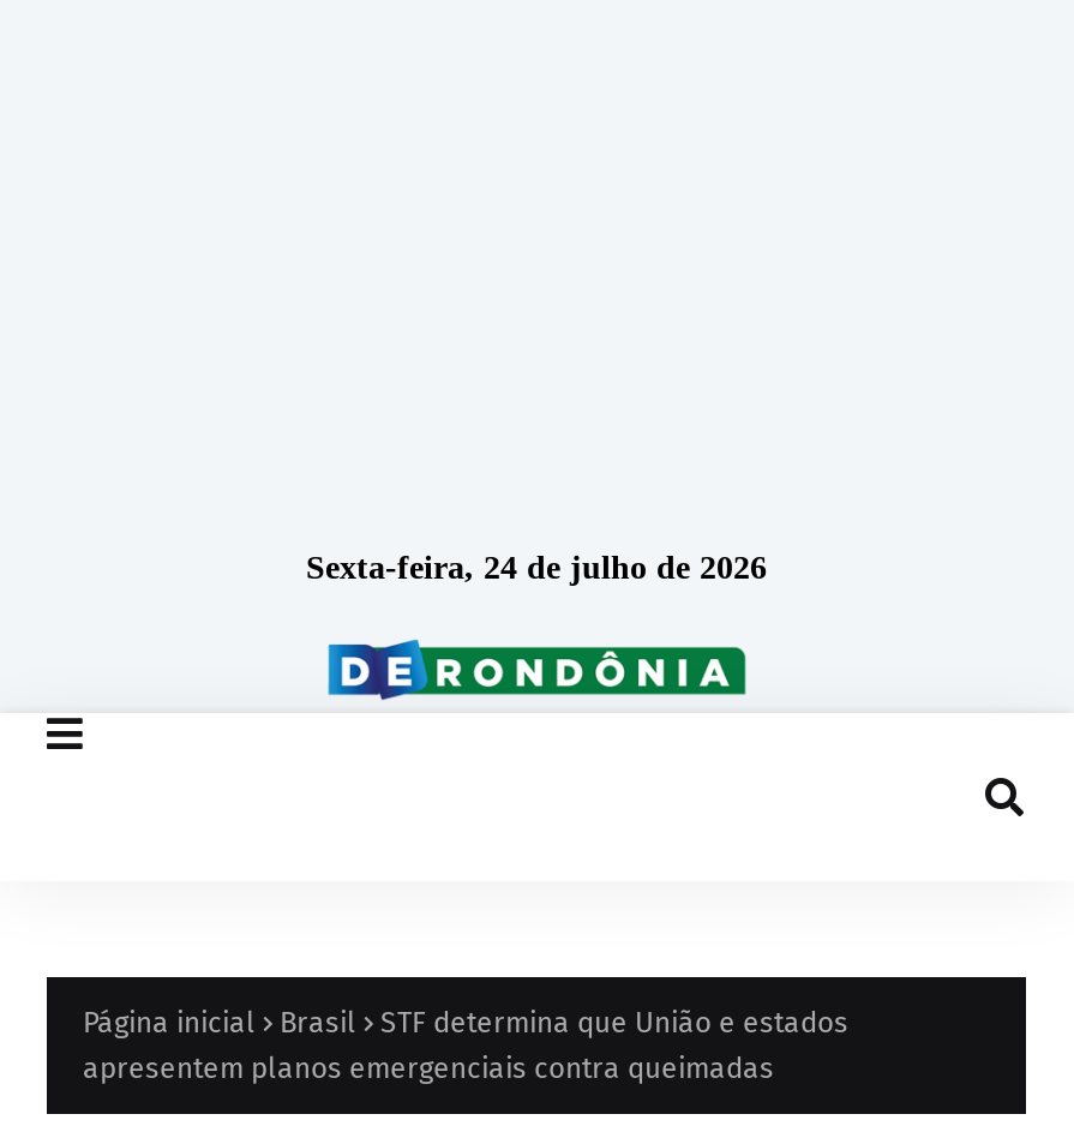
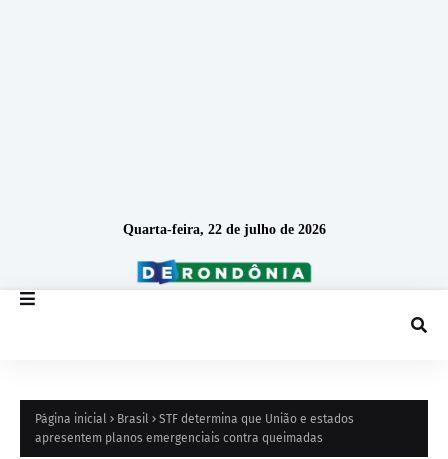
- Sexta-feira, 24 de julho de 2026
+ Quarta-feira, 22 de julho de 2026
